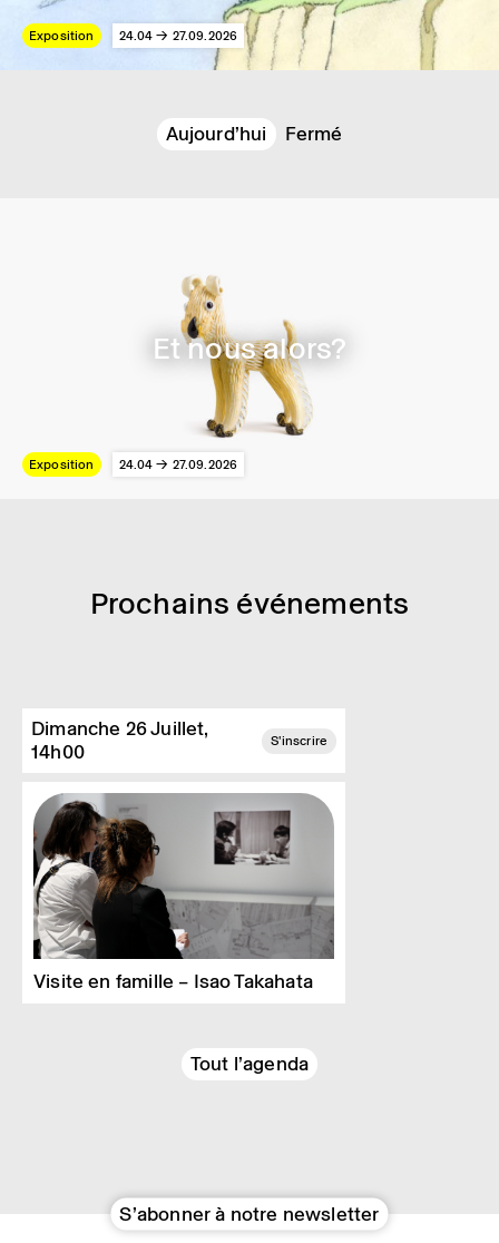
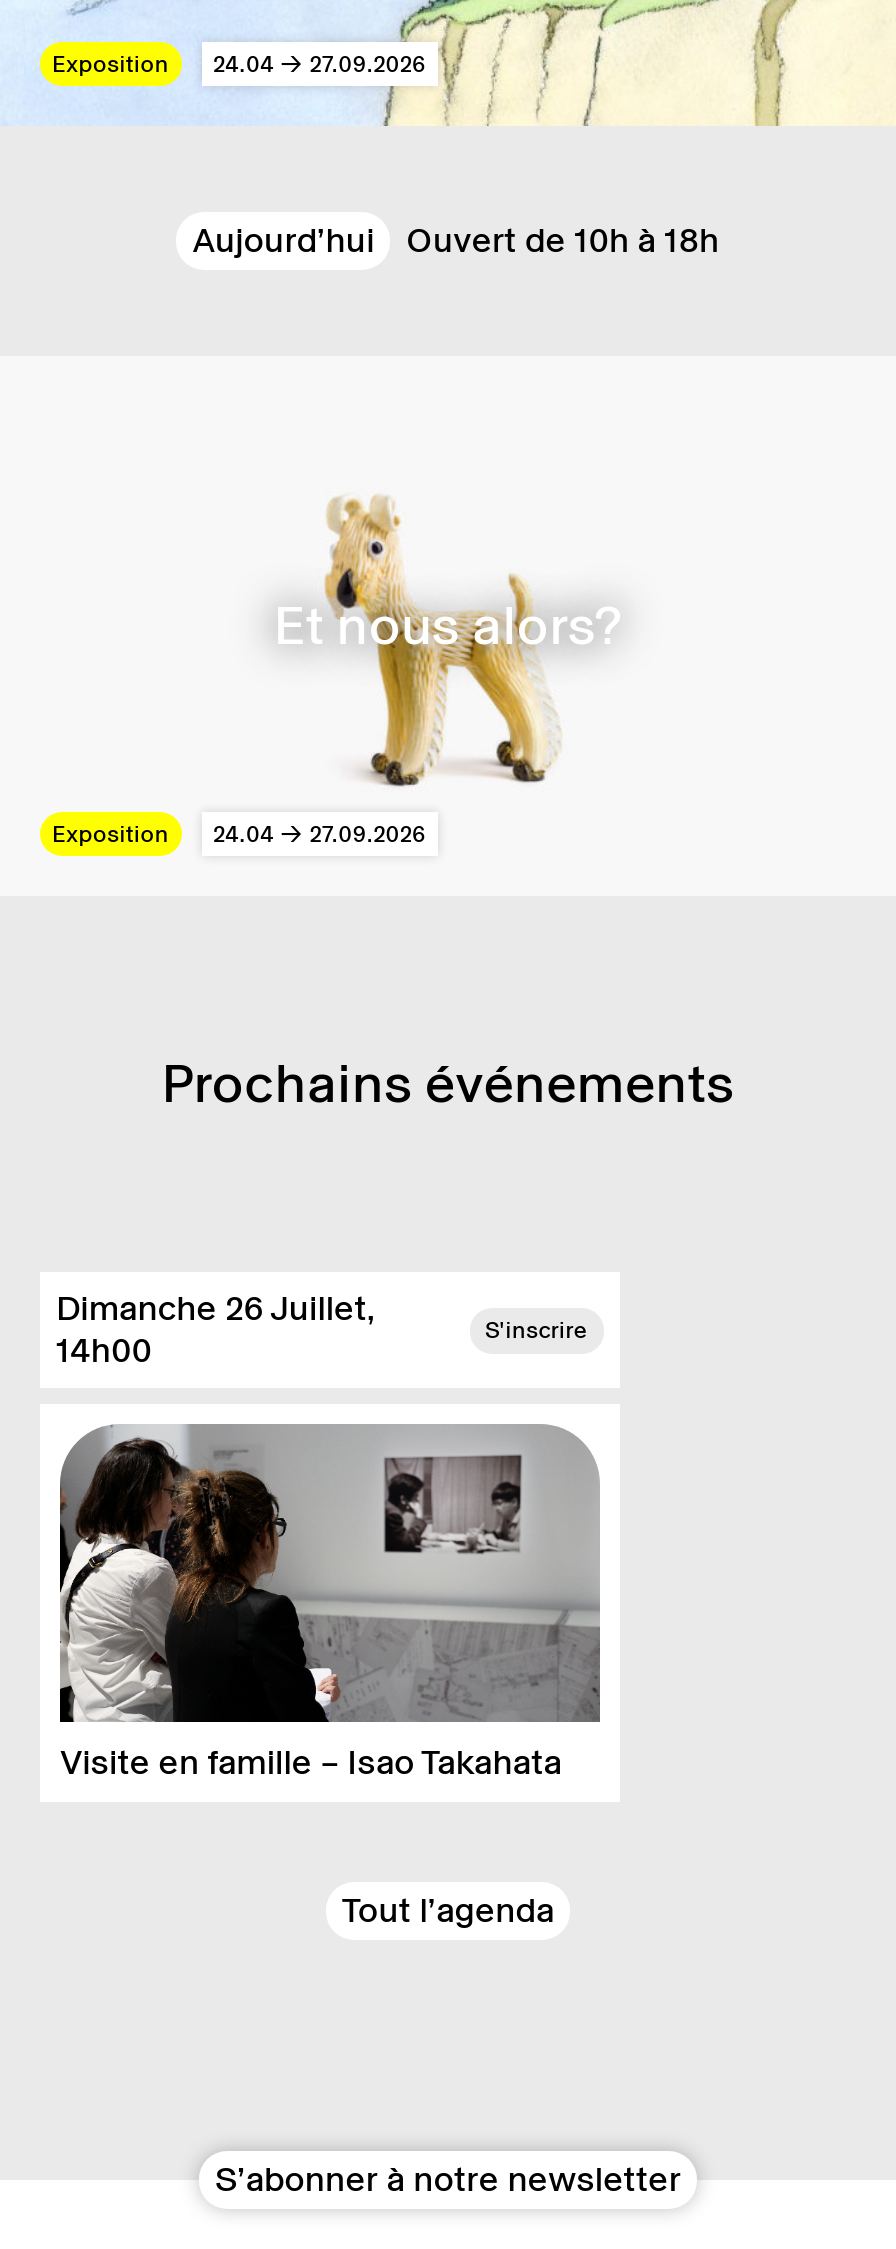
- Fermé
+ Ouvert de 10h à 18h
